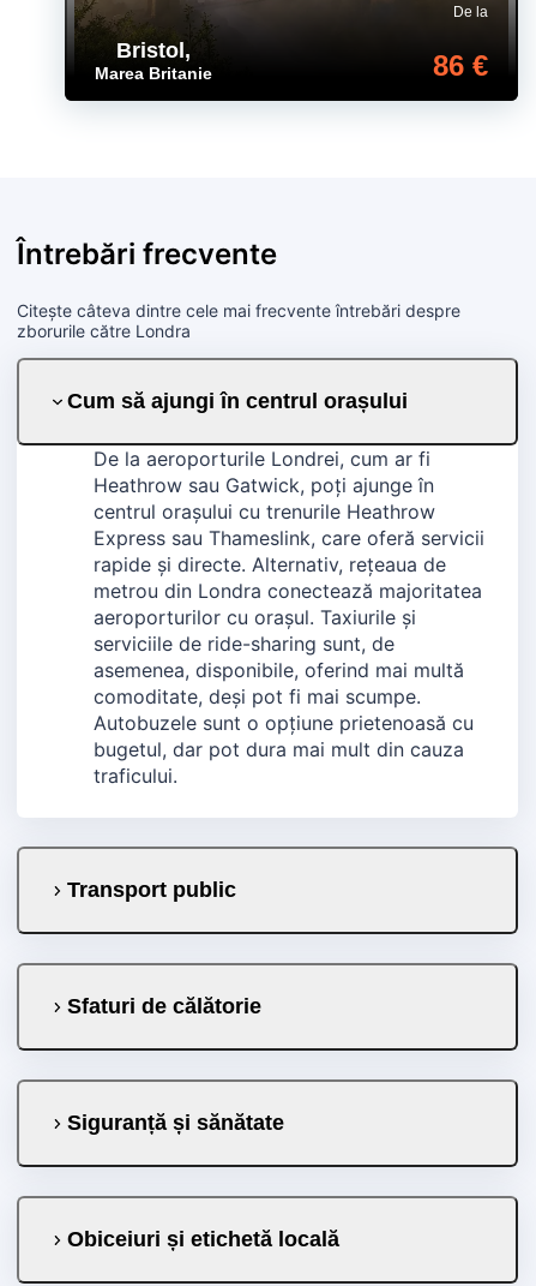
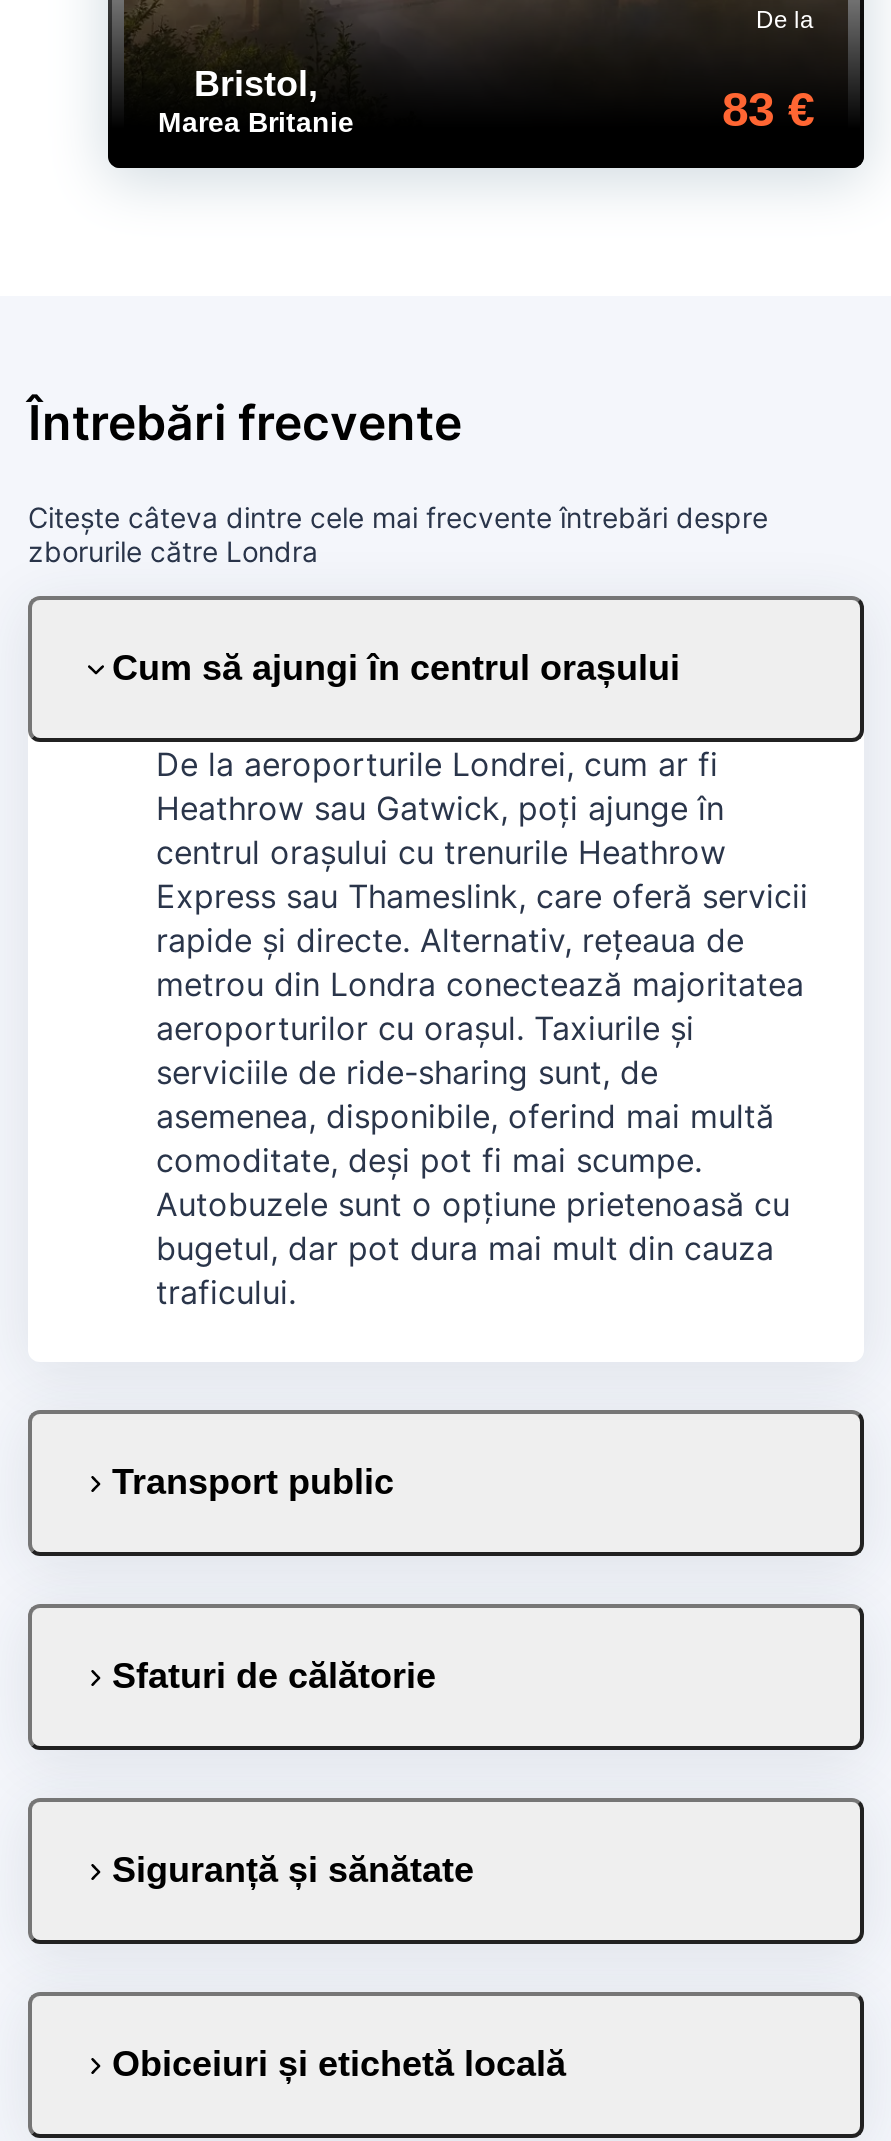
- 86 €
+ 83 €
